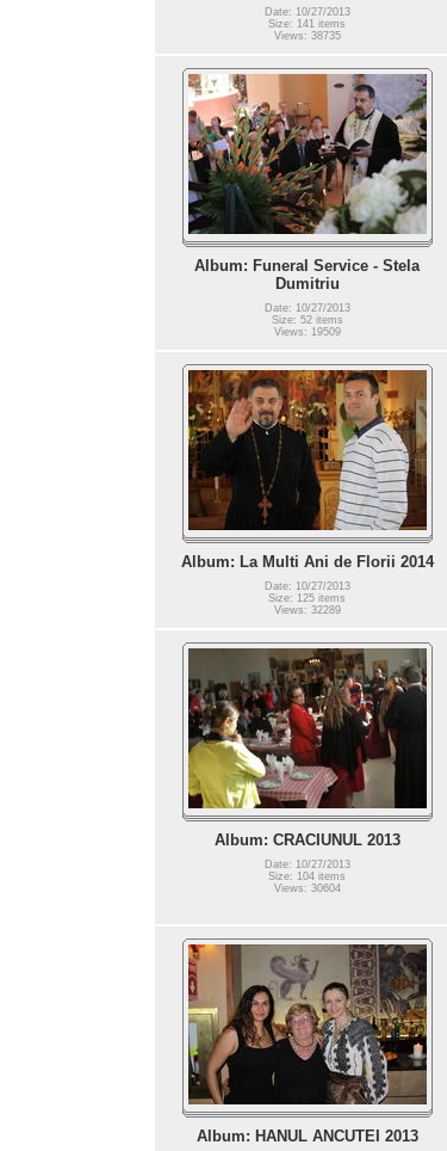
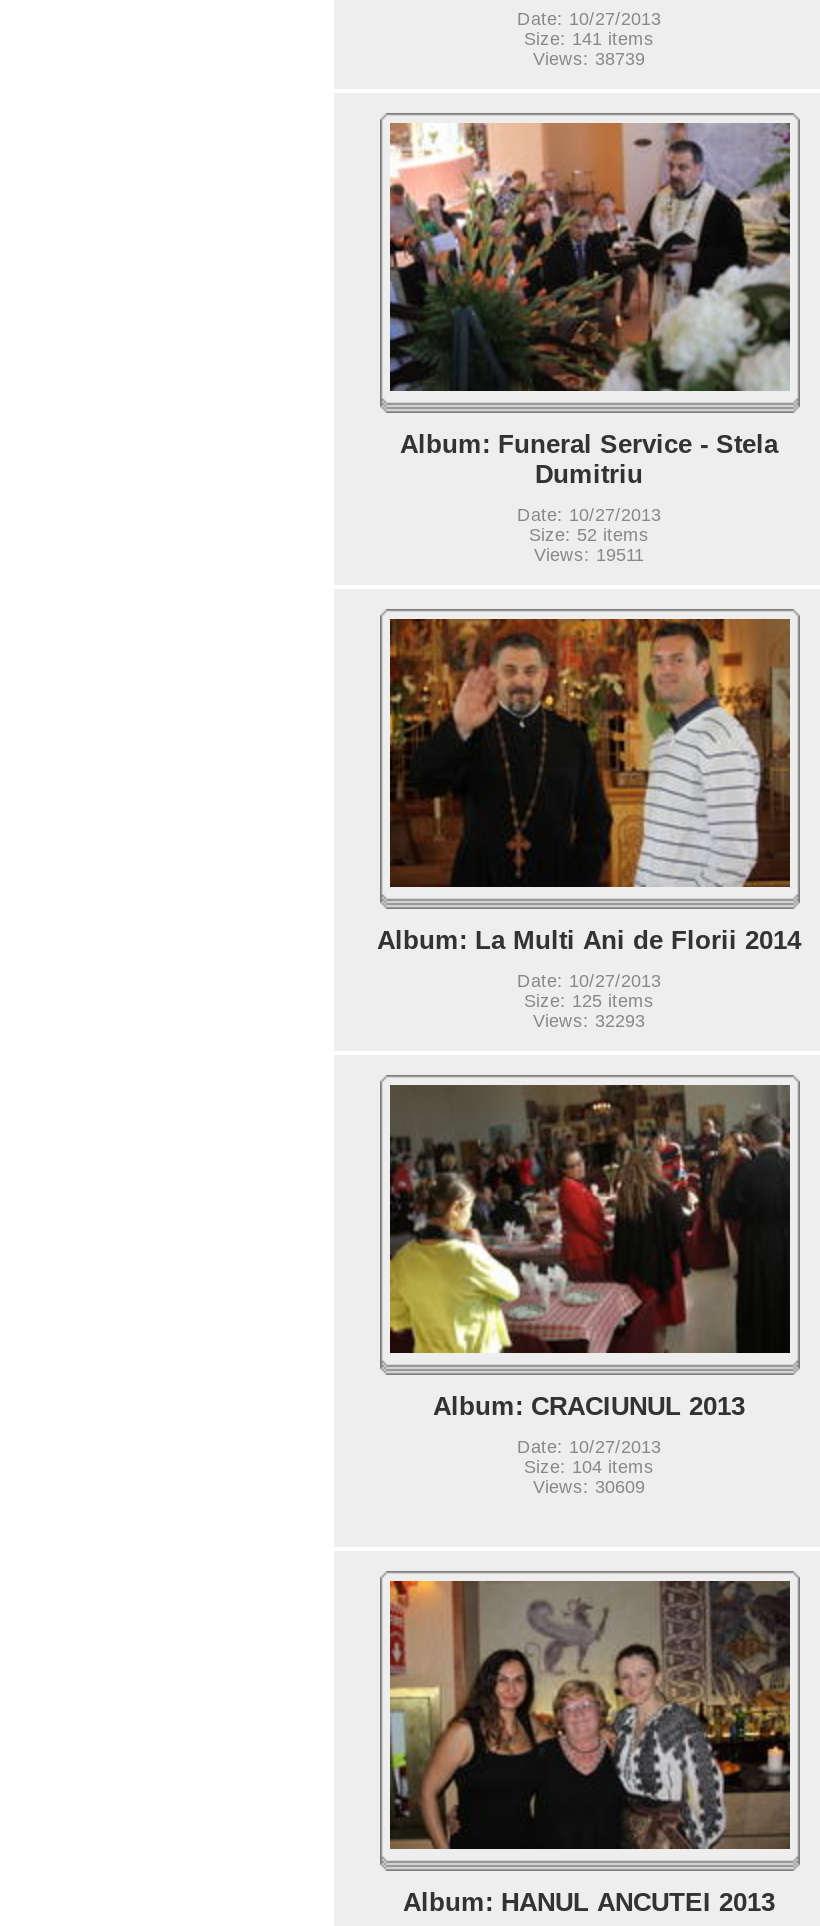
- Views: 38735
+ Views: 38739

- Views: 19509
+ Views: 19511

- Views: 32289
+ Views: 32293

- Views: 30604
+ Views: 30609
